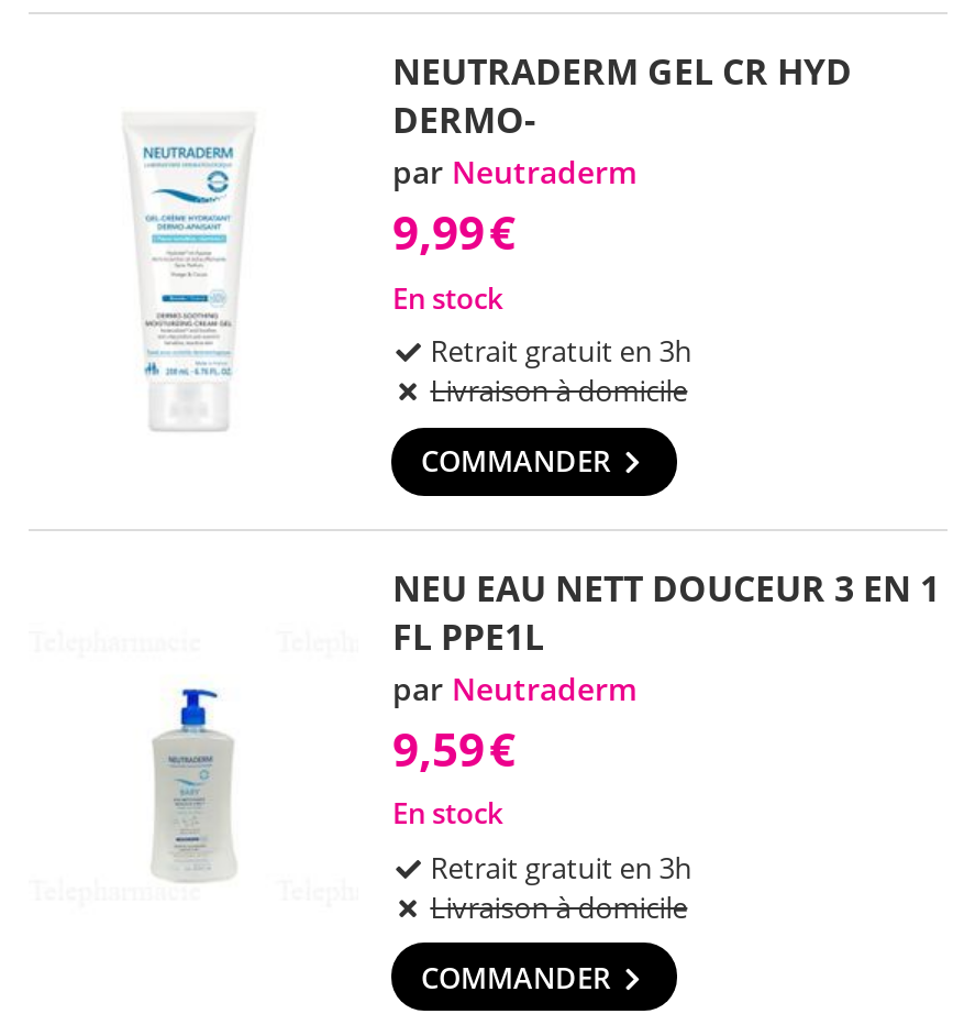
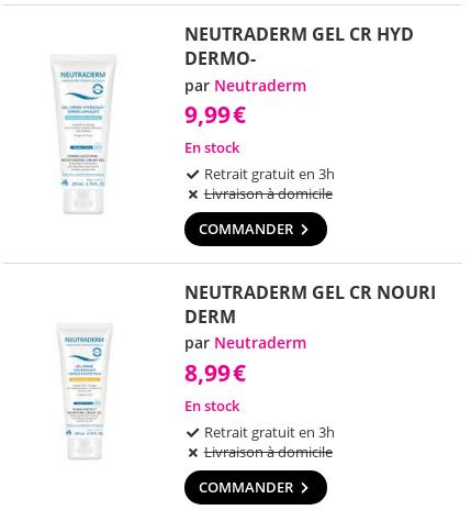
- NEU EAU NETT DOUCEUR 3 EN 1
- FL PPE1L
+ NEUTRADERM GEL CR NOURI
+ DERM

- [image]
+ [image]

- 9,59 €
+ 8,99 €
